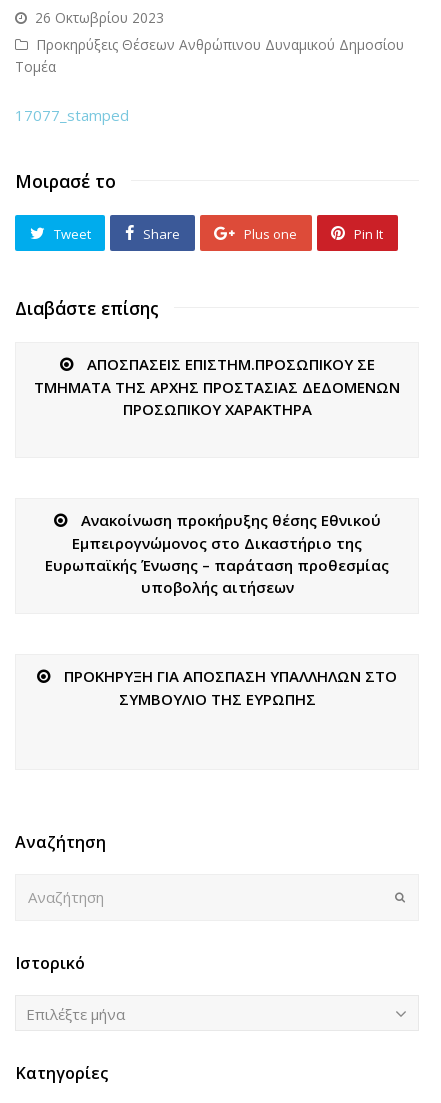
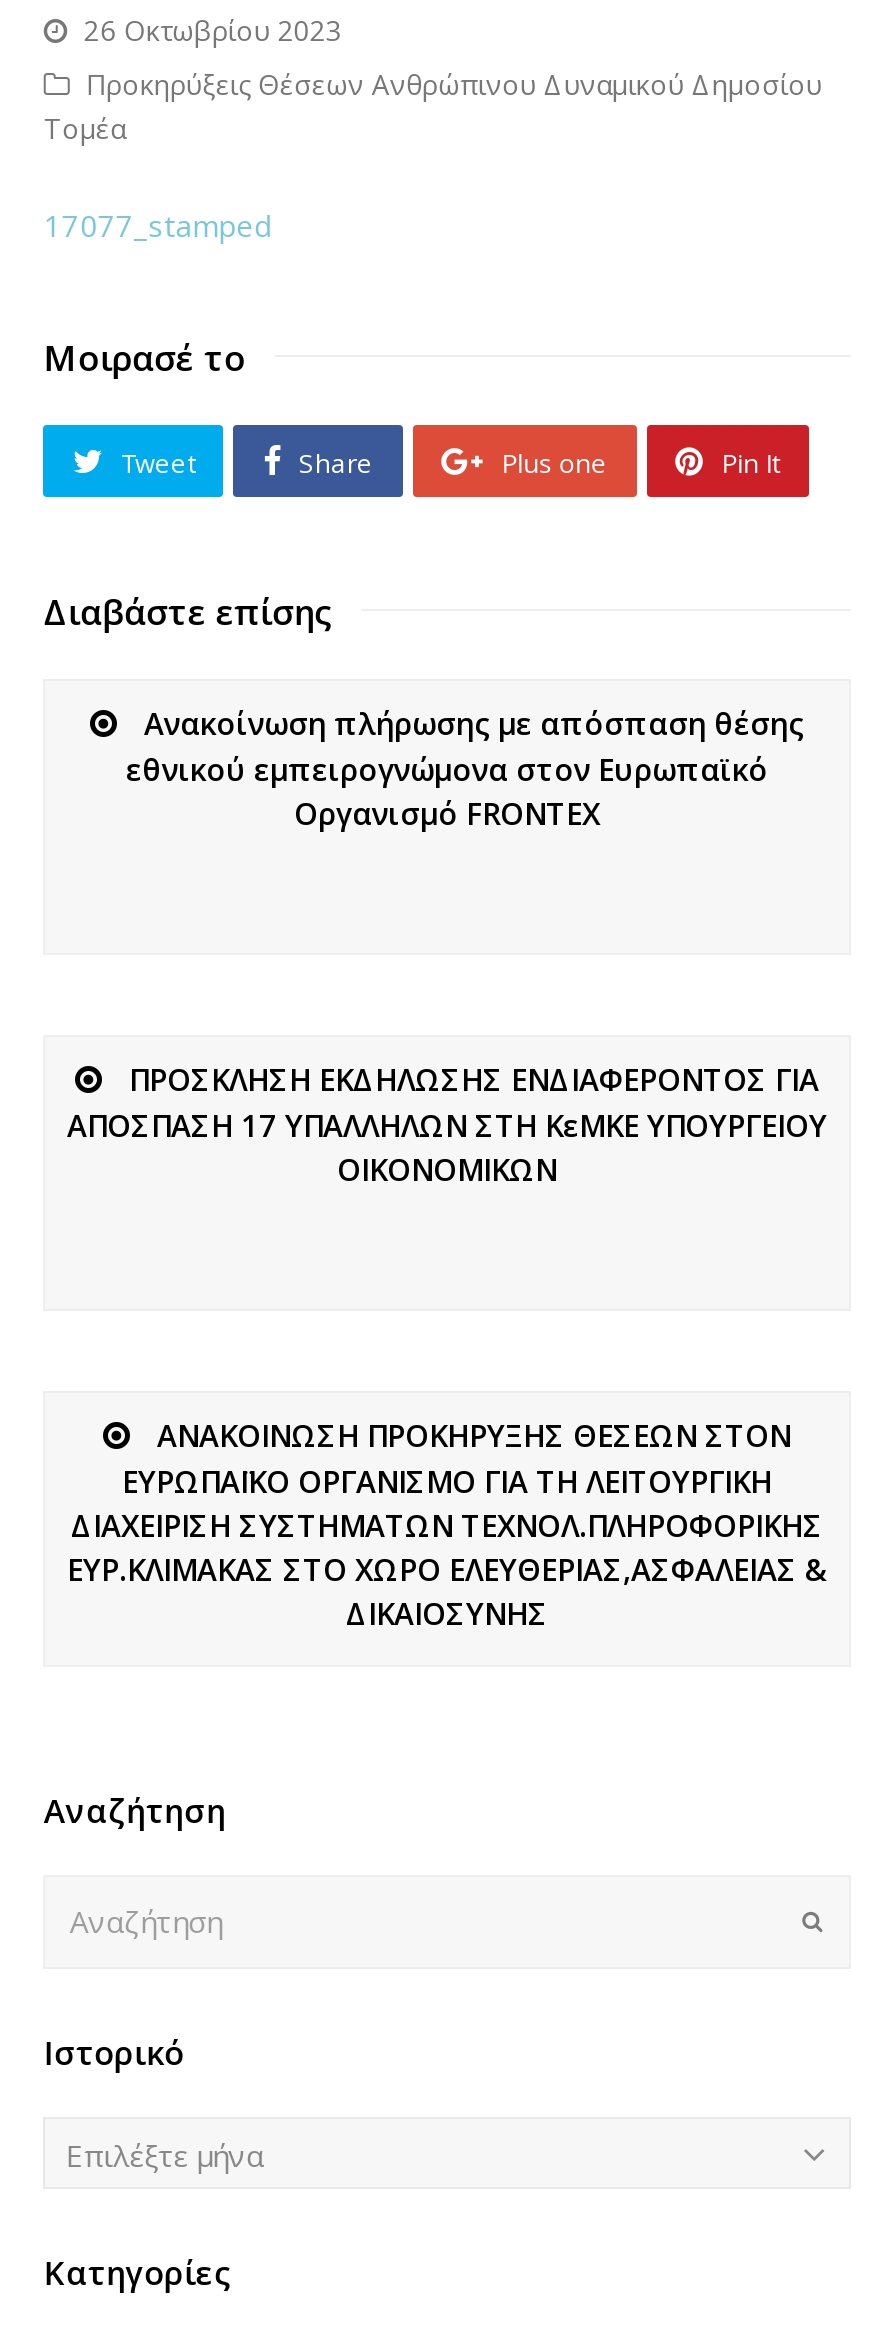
- ΑΠΟΣΠΑΣΕΙΣ ΕΠΙΣΤΗΜ.ΠΡΟΣΩΠΙΚΟΥ ΣΕ
- ΤΜΗΜΑΤΑ ΤΗΣ ΑΡΧΗΣ ΠΡΟΣΤΑΣΙΑΣ ΔΕΔΟΜΕΝΩΝ
- ΠΡΟΣΩΠΙΚΟΥ ΧΑΡΑΚΤΗΡΑ
+ Ανακοίνωση πλήρωσης με απόσπαση θέσης
+ εθνικού εμπειρογνώμονα στον Ευρωπαϊκό
+ Οργανισμό FRONTEX

- Ανακοίνωση προκήρυξης θέσης Εθνικού
- Εμπειρογνώμονος στο Δικαστήριο της
- Ευρωπαϊκής Ένωσης – παράταση προθεσμίας
- υποβολής αιτήσεων
+ ΠΡΟΣΚΛΗΣΗ ΕΚΔΗΛΩΣΗΣ ΕΝΔΙΑΦΕΡΟΝΤΟΣ ΓΙΑ
+ ΑΠΟΣΠΑΣΗ 17 ΥΠΑΛΛΗΛΩΝ ΣΤΗ ΚεΜΚΕ ΥΠΟΥΡΓΕΙΟΥ
+ ΟΙΚΟΝΟΜΙΚΩΝ

- ΠΡΟΚΗΡΥΞΗ ΓΙΑ ΑΠΟΣΠΑΣΗ ΥΠΑΛΛΗΛΩΝ ΣΤΟ
- ΣΥΜΒΟΥΛΙΟ ΤΗΣ ΕΥΡΩΠΗΣ
+ ΑΝΑΚΟΙΝΩΣΗ ΠΡΟΚΗΡΥΞΗΣ ΘΕΣΕΩΝ ΣΤΟΝ
+ ΕΥΡΩΠΑΪΚΟ ΟΡΓΑΝΙΣΜΟ ΓΙΑ ΤΗ ΛΕΙΤΟΥΡΓΙΚΗ
+ ΔΙΑΧΕΙΡΙΣΗ ΣΥΣΤΗΜΑΤΩΝ ΤΕΧΝΟΛ.ΠΛΗΡΟΦΟΡΙΚΗΣ
+ ΕΥΡ.ΚΛΙΜΑΚΑΣ ΣΤΟ ΧΩΡΟ ΕΛΕΥΘΕΡΙΑΣ,ΑΣΦΑΛΕΙΑΣ &
+ ΔΙΚΑΙΟΣΥΝΗΣ
